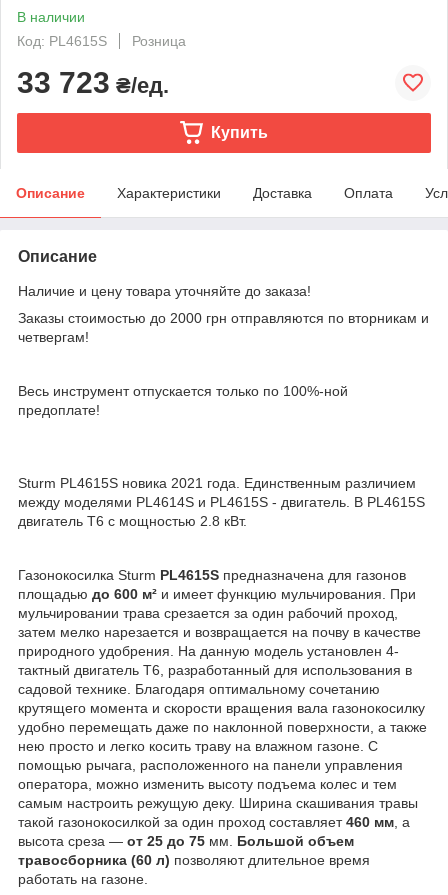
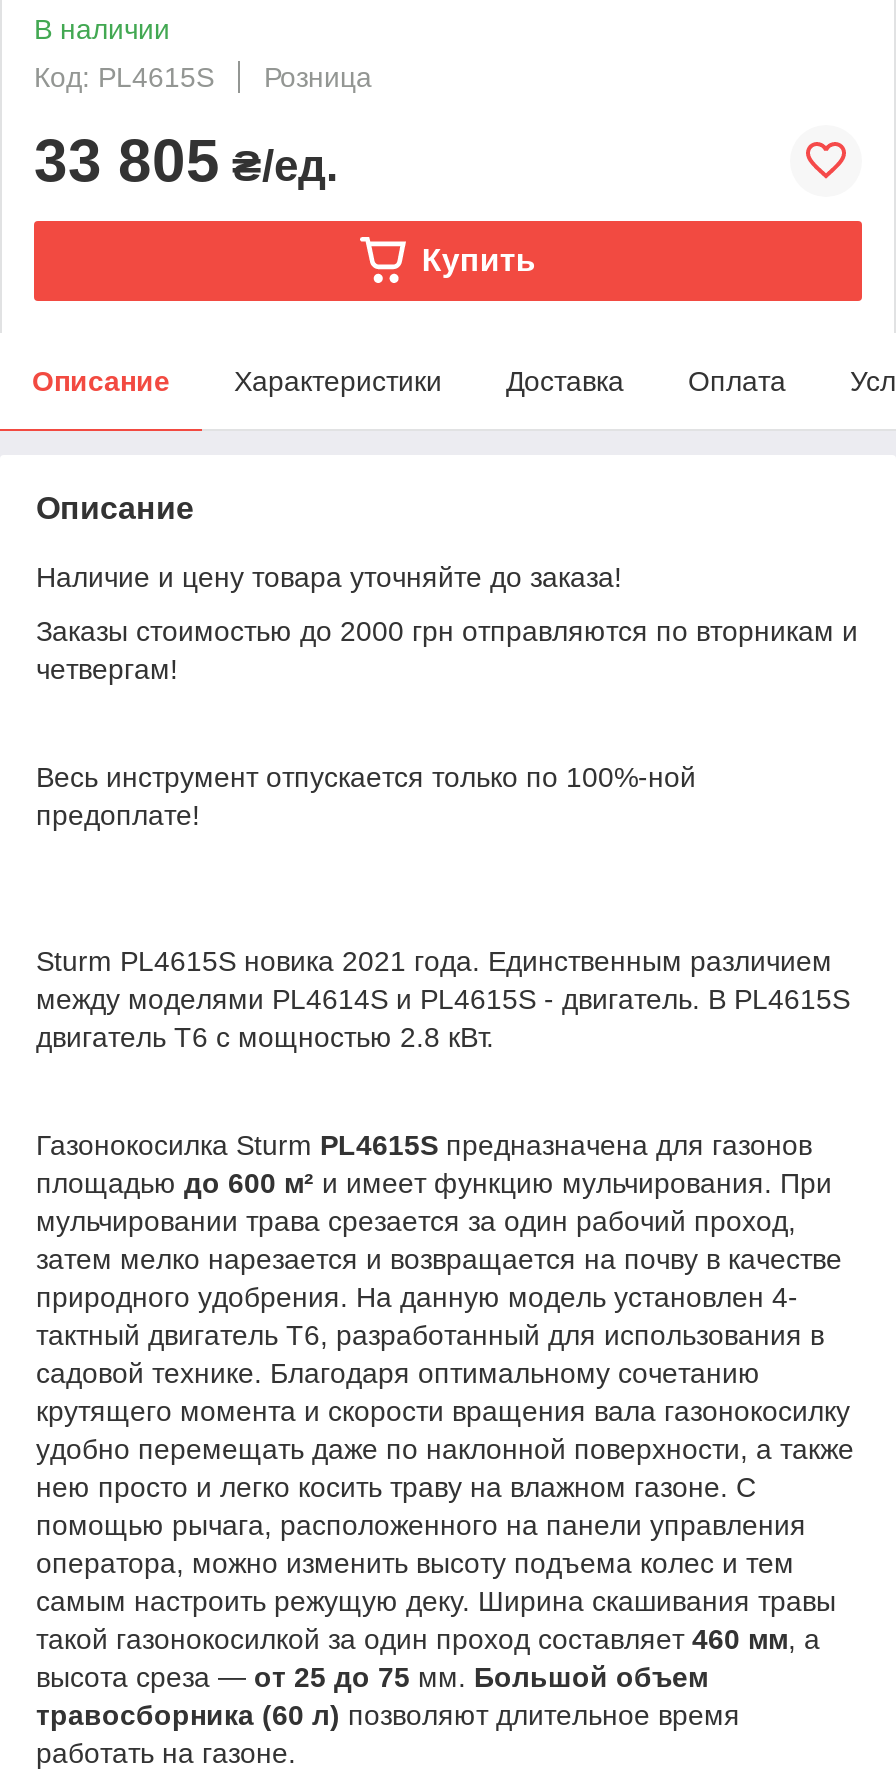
- 33 723 ₴/ед.
+ 33 805 ₴/ед.
